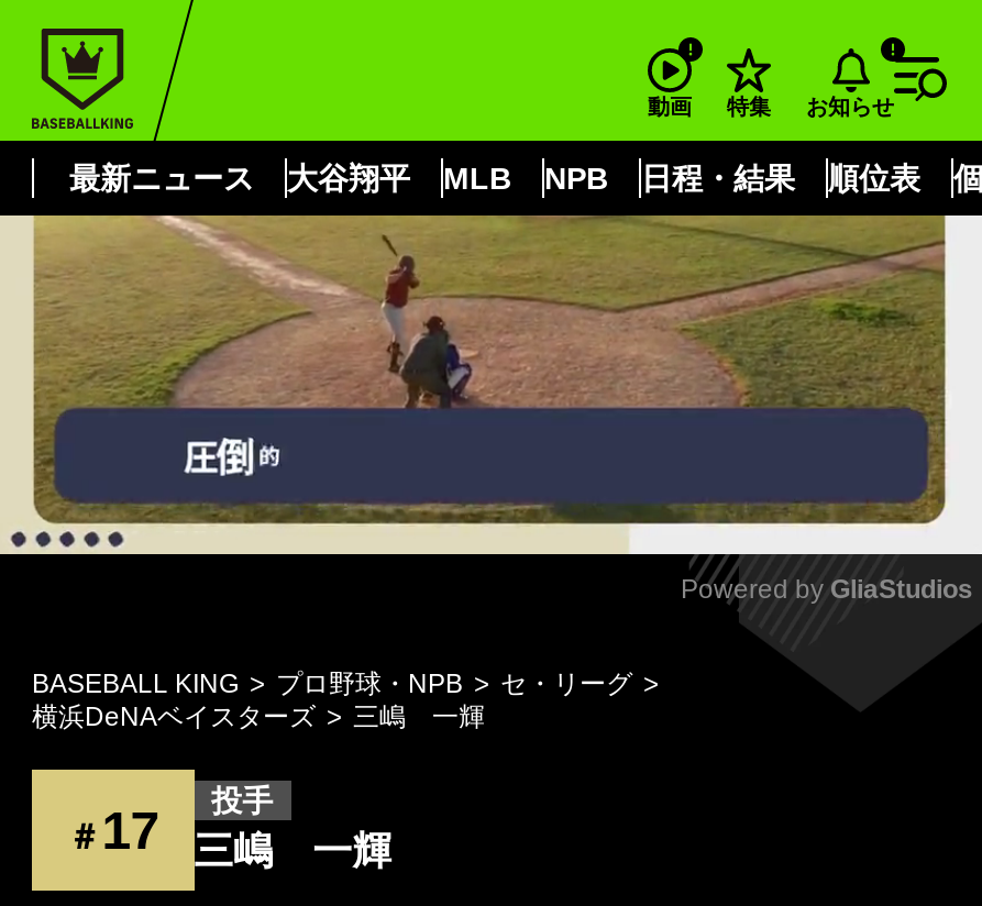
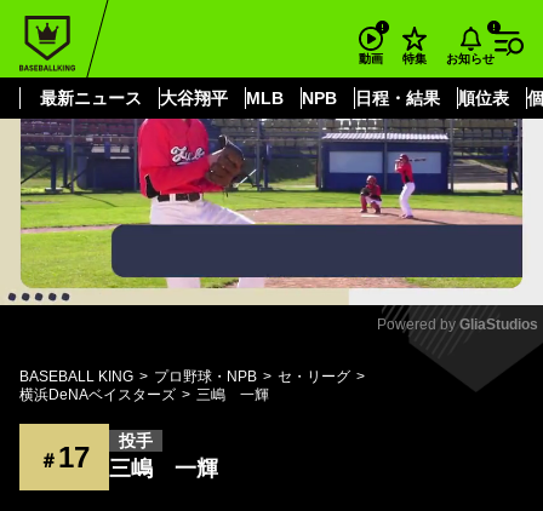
- [image]
+ [image]
